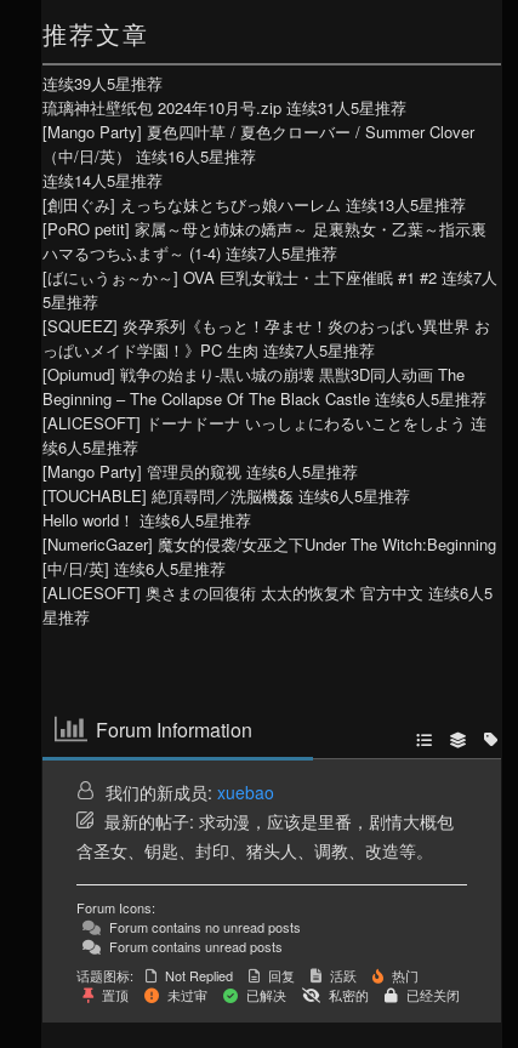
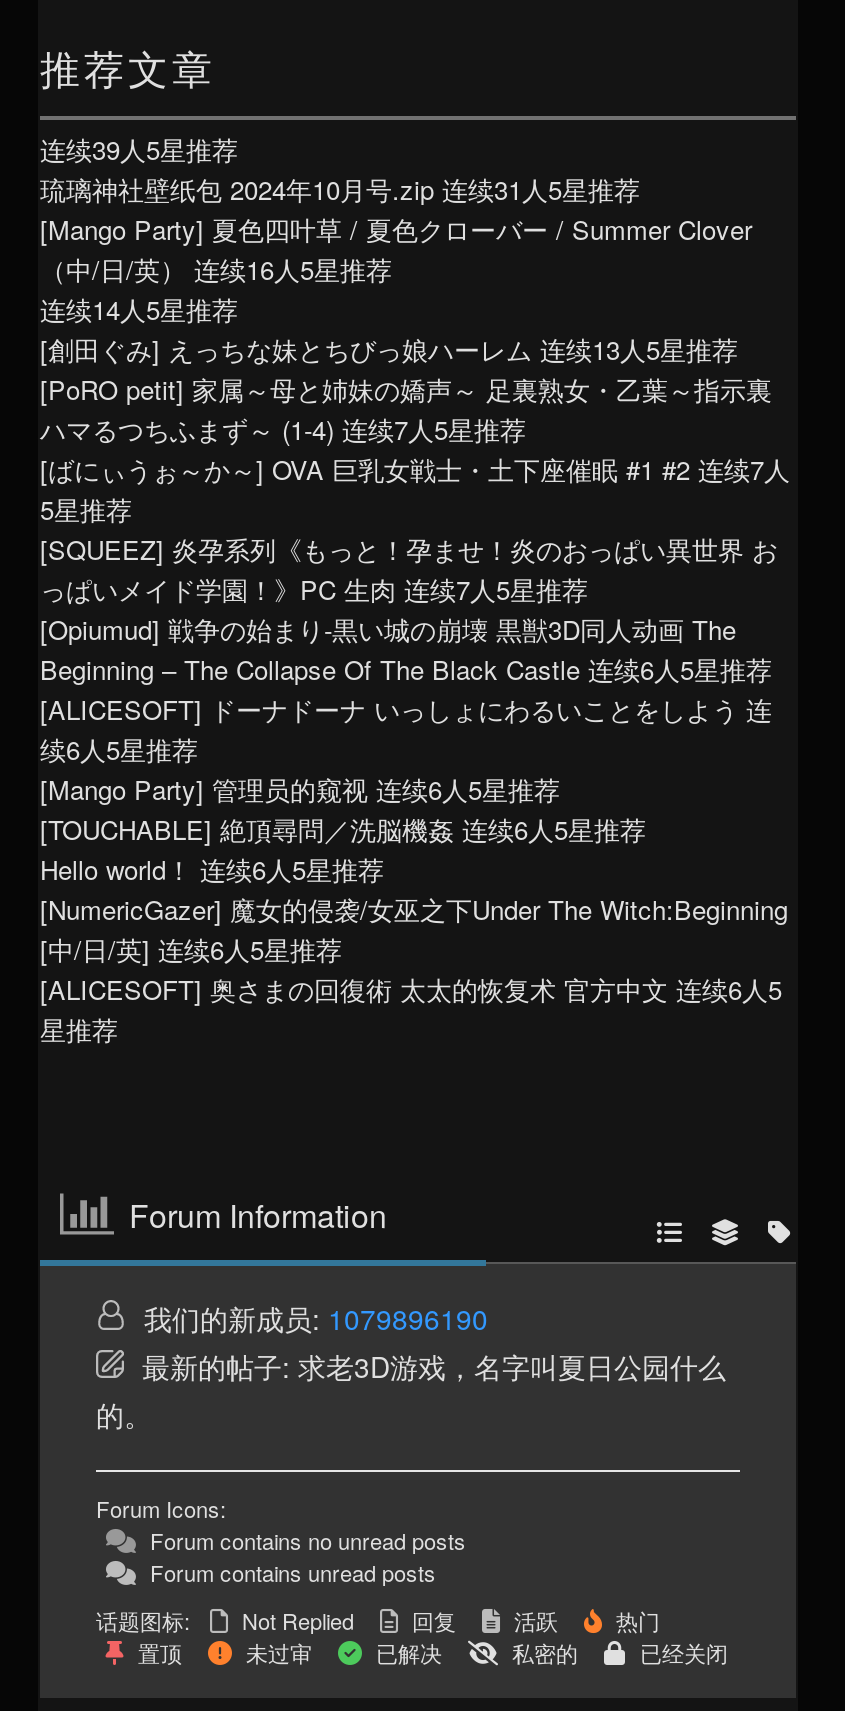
- 我们的新成员: xuebao
- 最新的帖子:求动漫，应该是里番，剧情大概包
- 含圣女、钥匙、封印、猪头人、调教、改造等。
+ 我们的新成员: 1079896190
+ 最新的帖子:求老3D游戏，名字叫夏日公园什么
+ 的。
